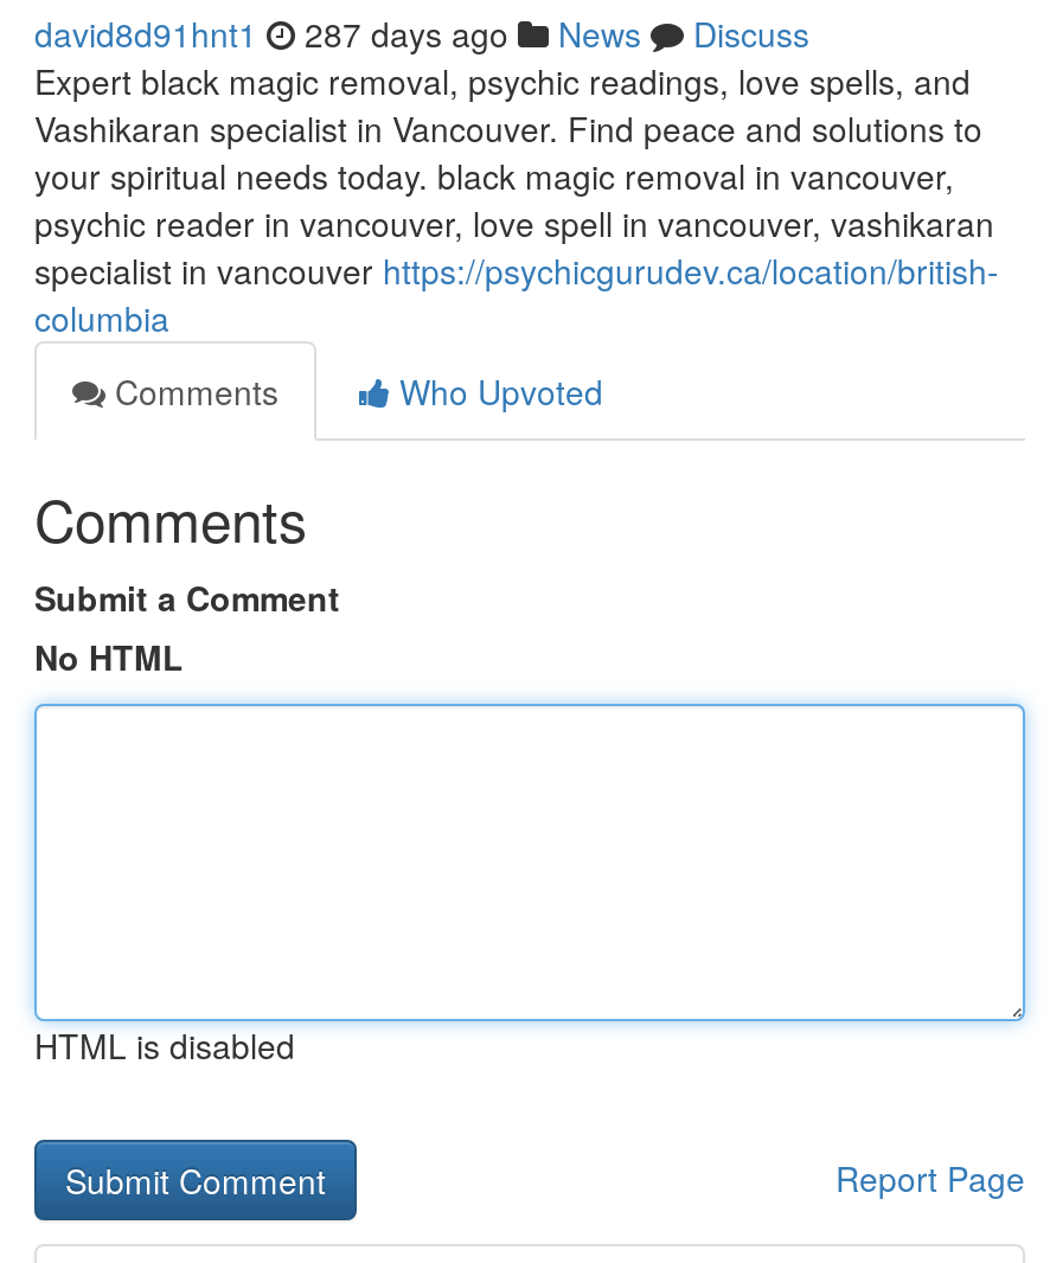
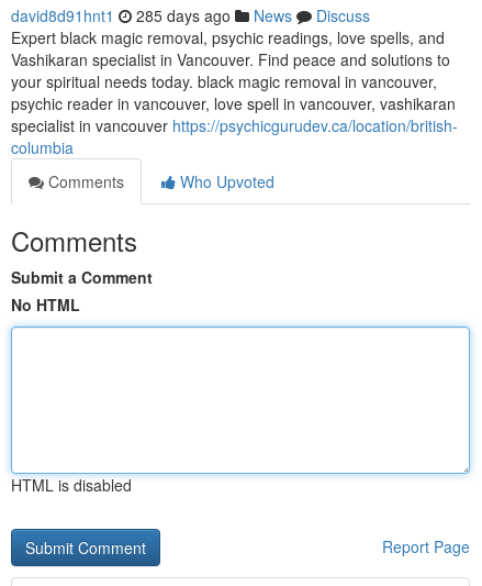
- david8d91hnt1 287 days ago News Discuss
+ david8d91hnt1 285 days ago News Discuss
